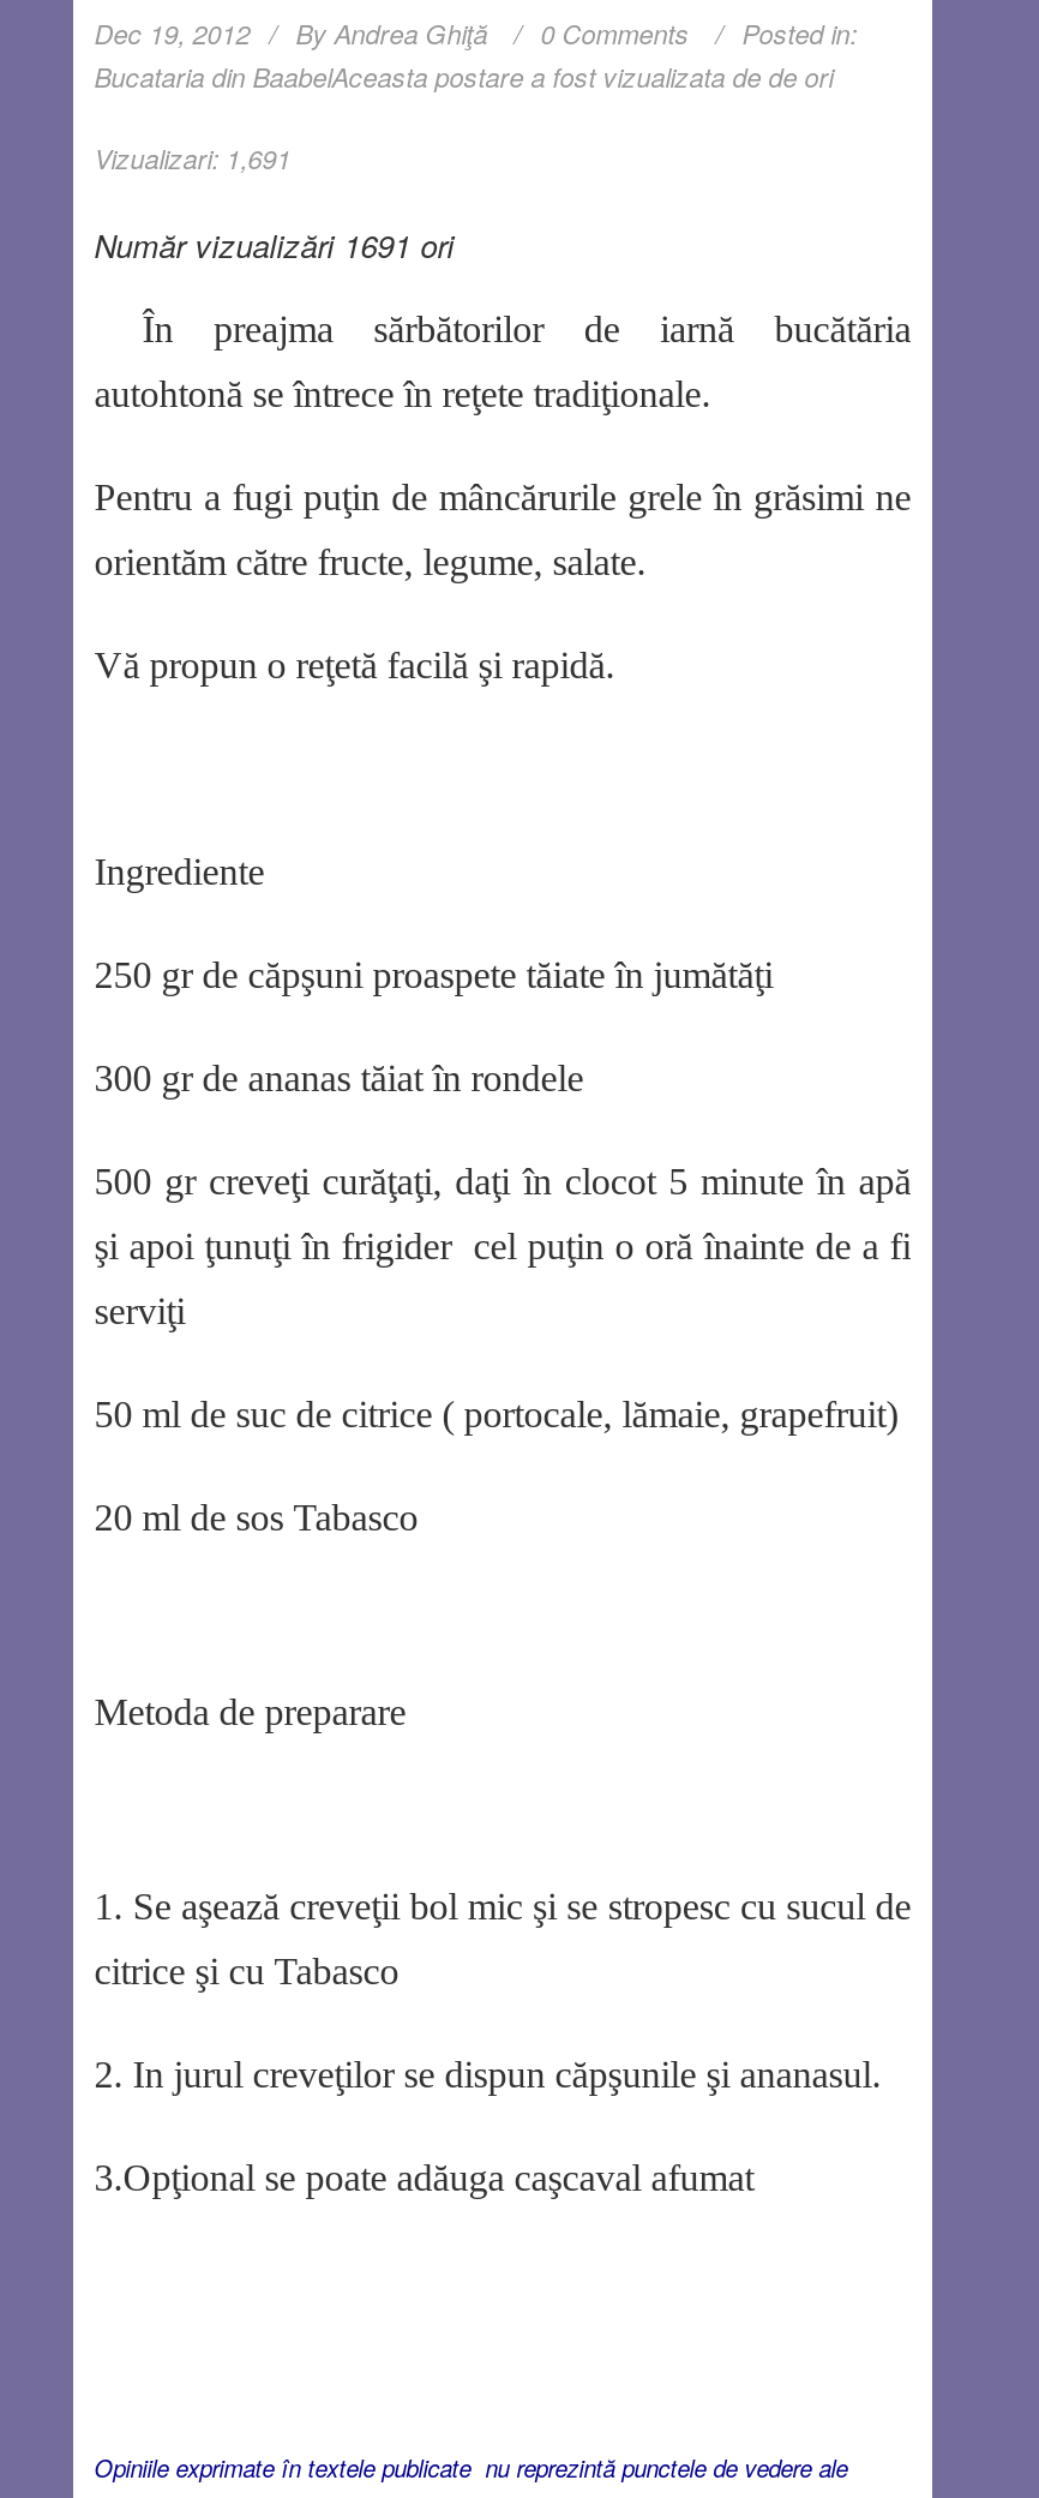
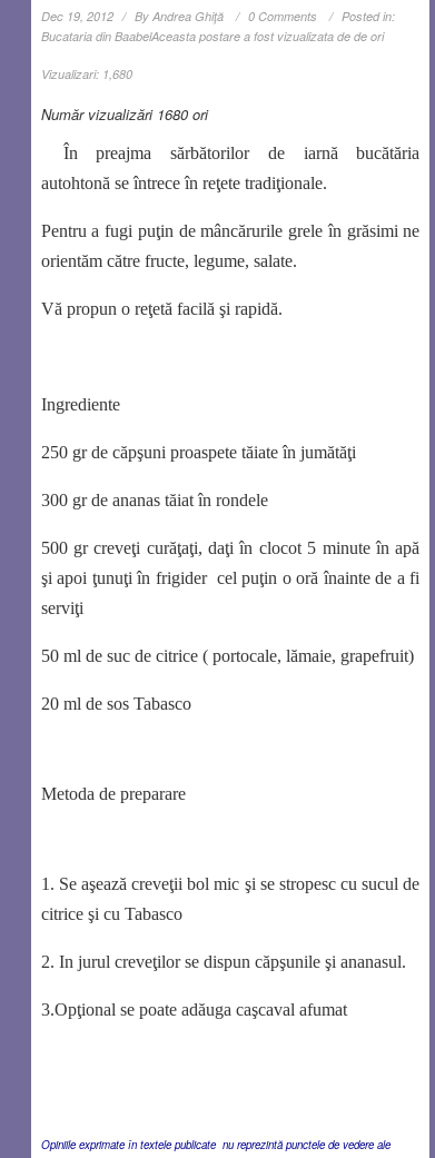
- Vizualizari: 1,691
+ Vizualizari: 1,680

- Număr vizualizări 1691 ori
+ Număr vizualizări 1680 ori
